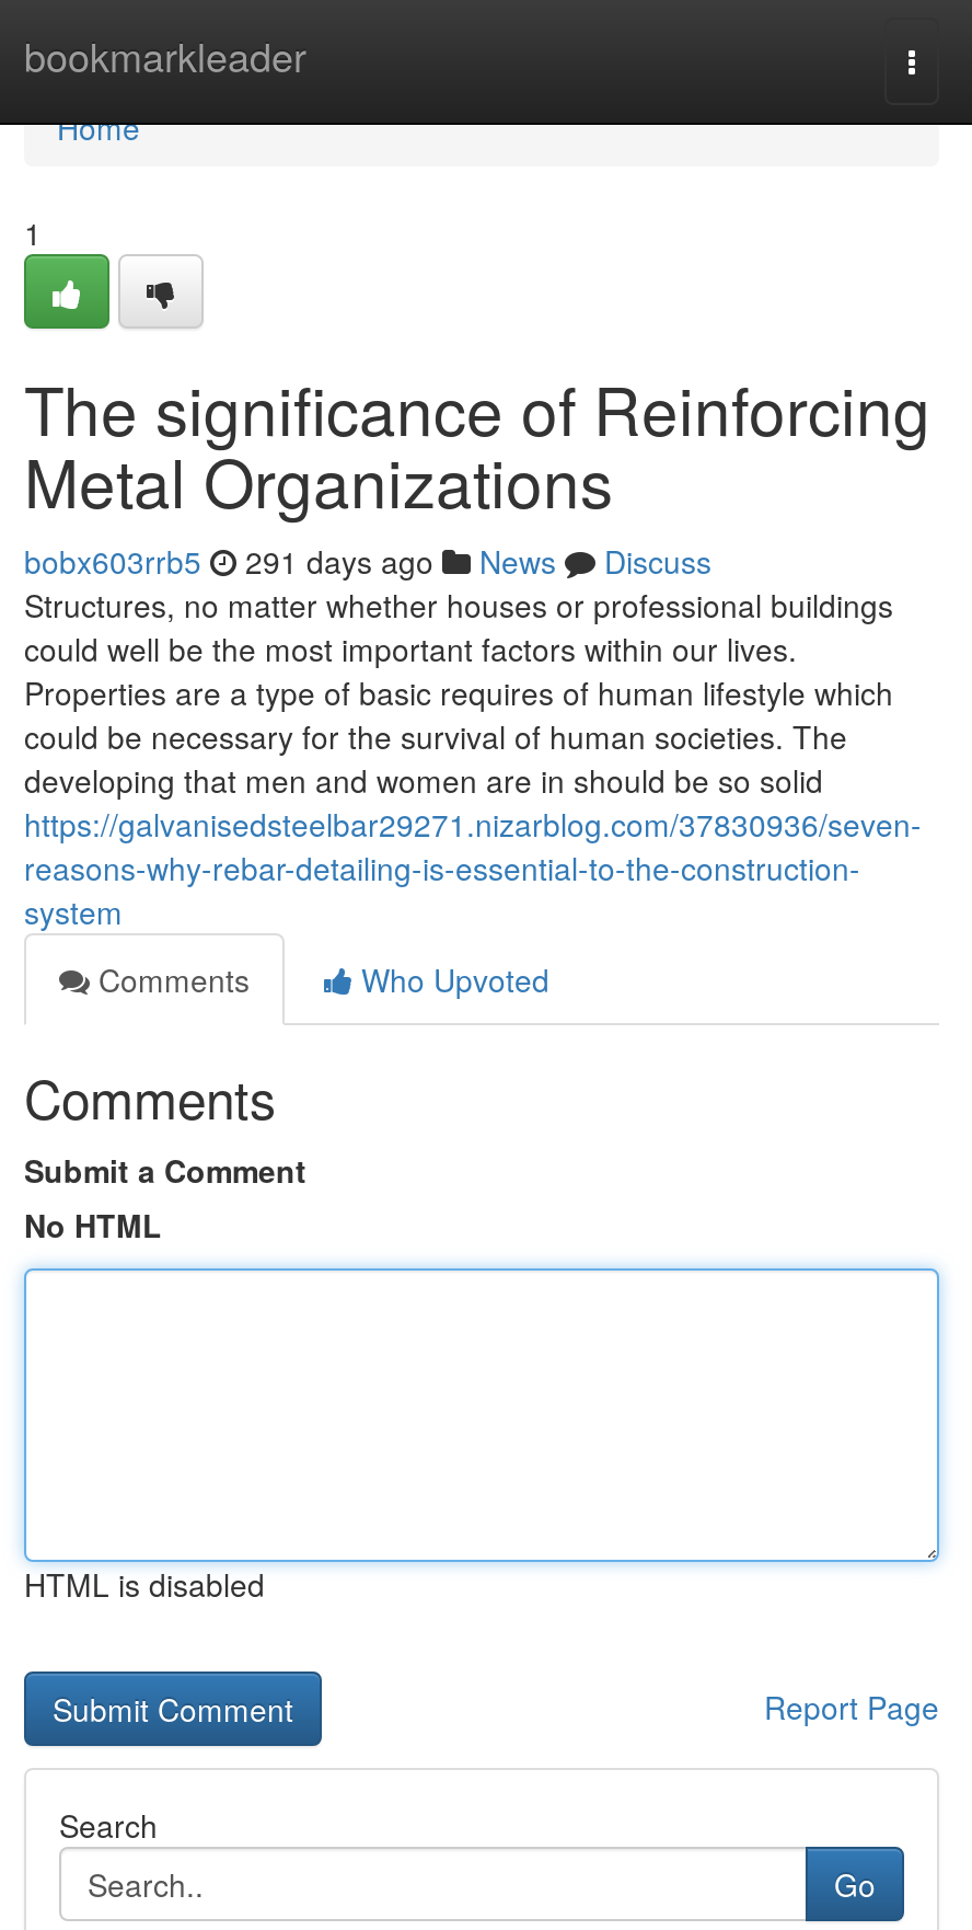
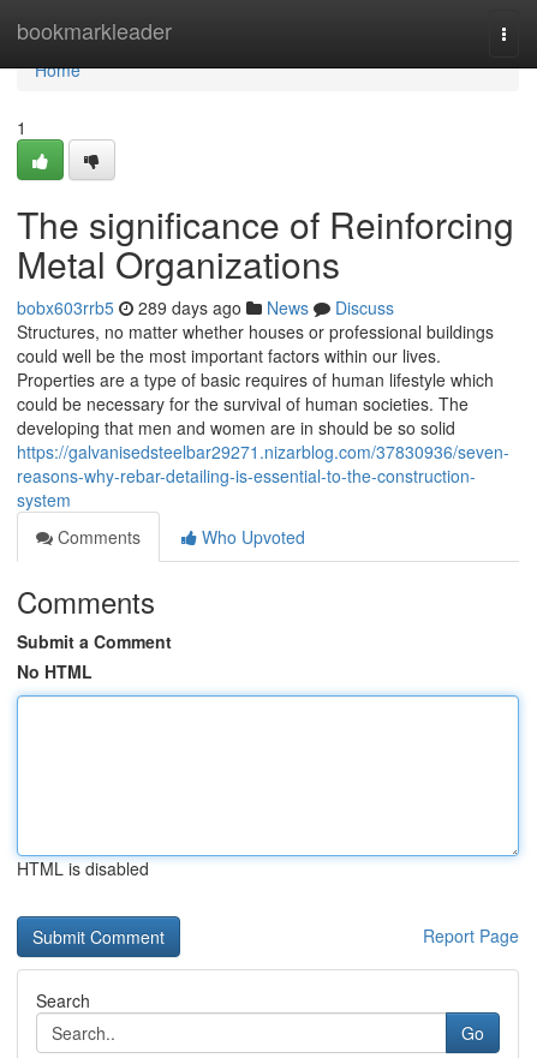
- bobx603rrb5 291 days ago News Discuss
+ bobx603rrb5 289 days ago News Discuss
